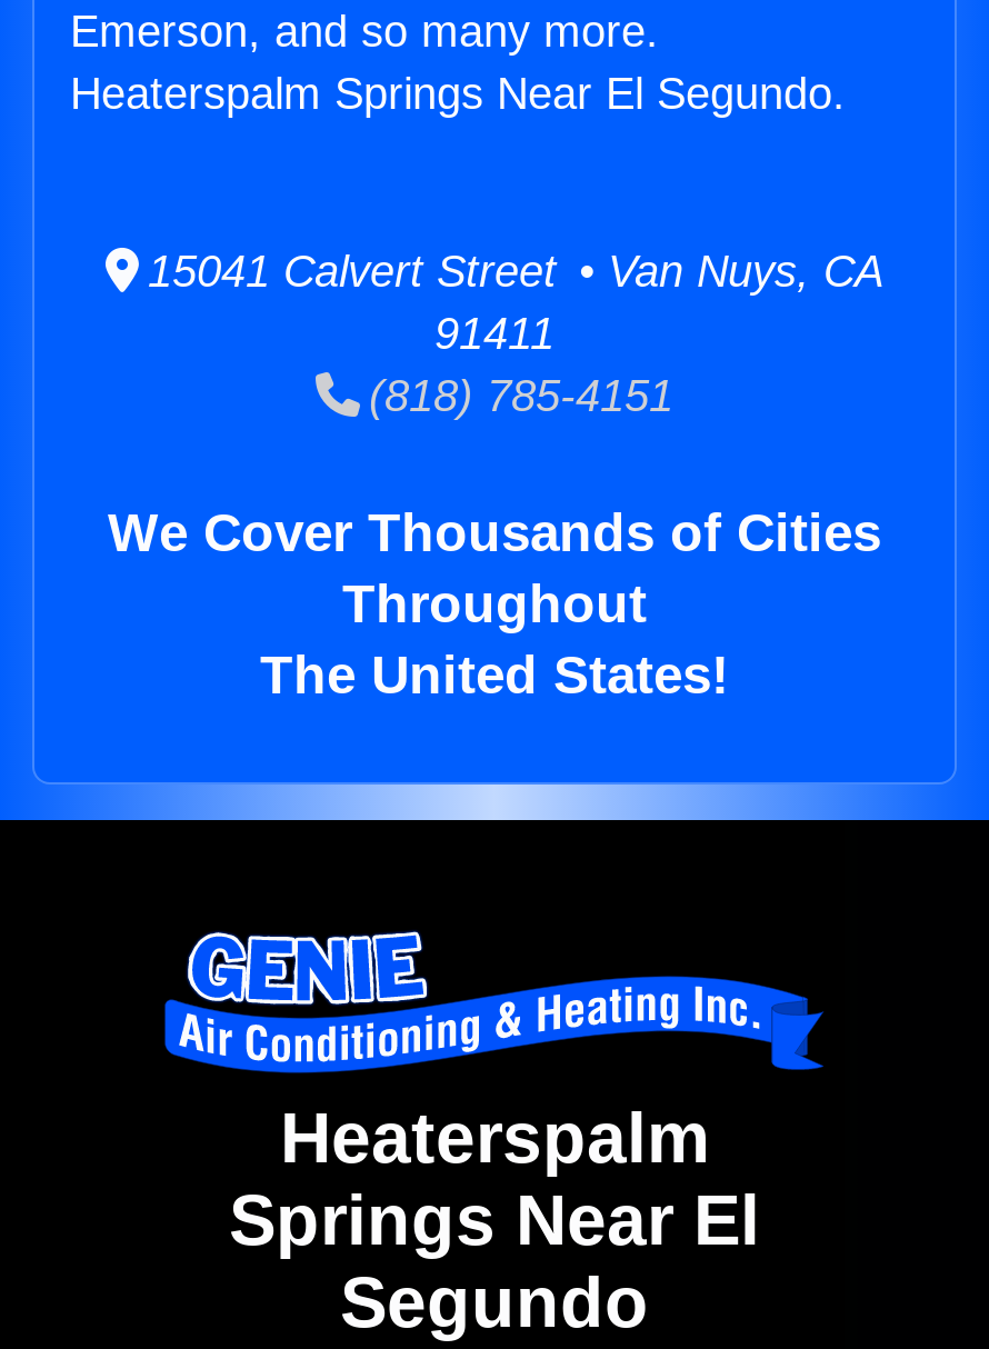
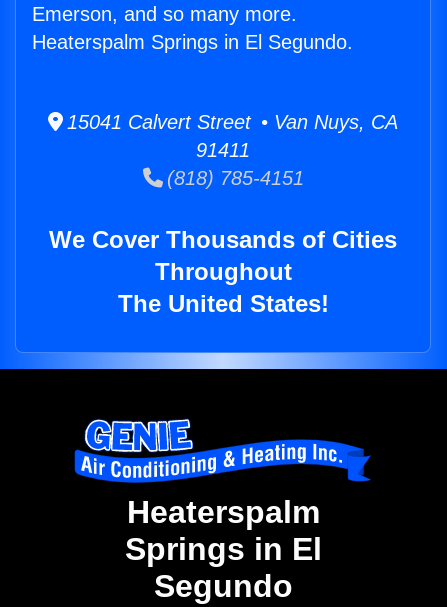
- Heaterspalm Springs Near El Segundo.
+ Heaterspalm Springs in El Segundo.

- Springs Near El
+ Springs in El
